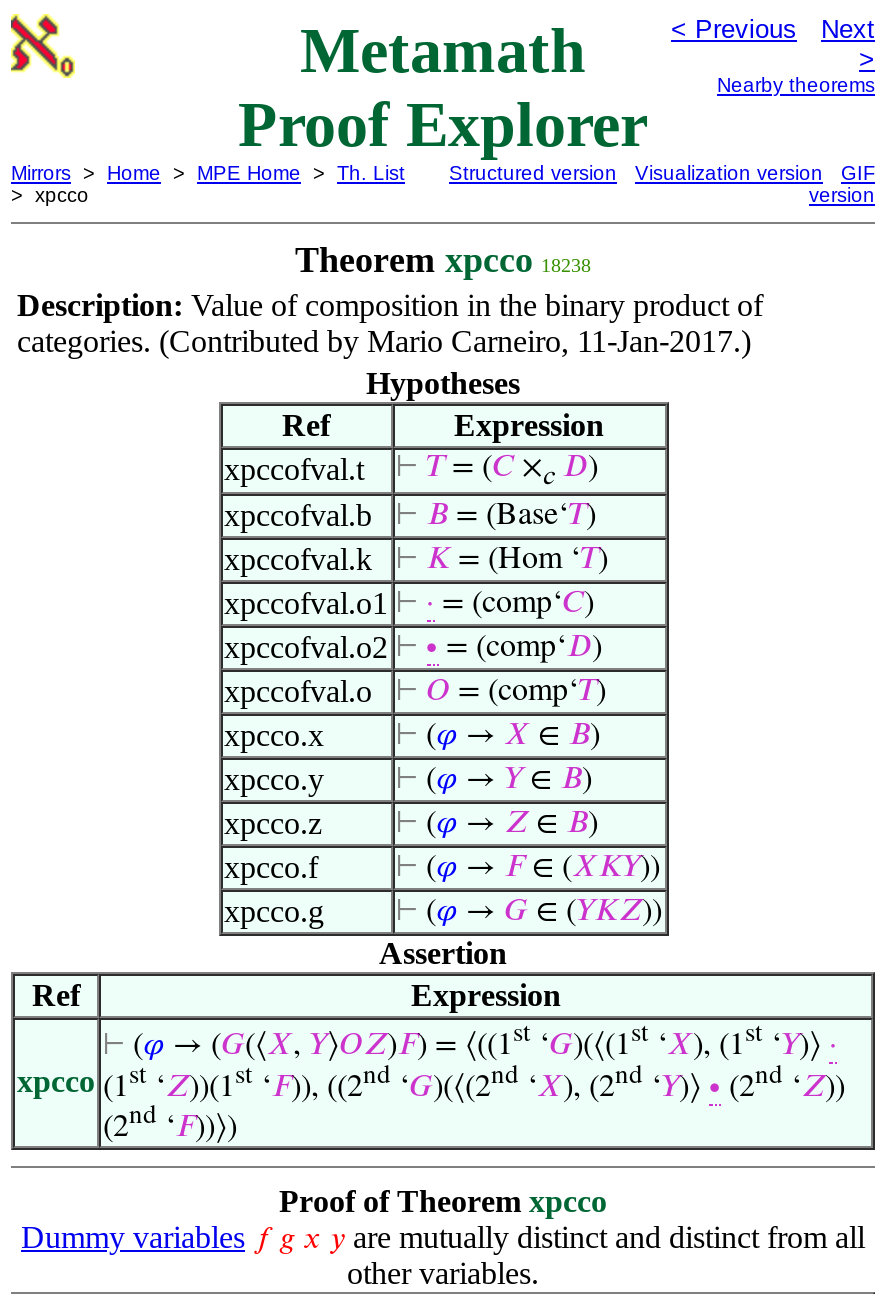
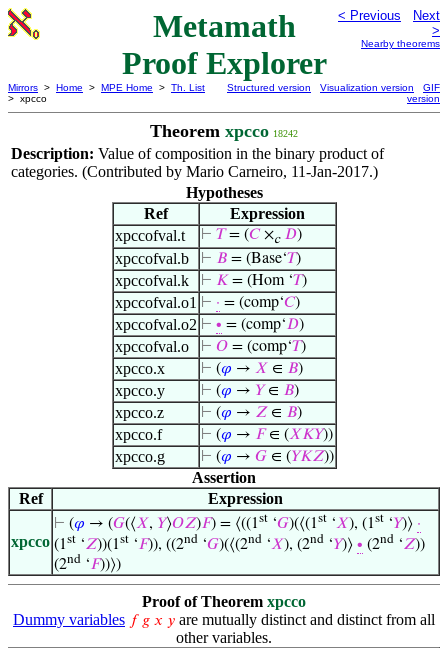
- Theorem xpcco 18238
+ Theorem xpcco 18242
